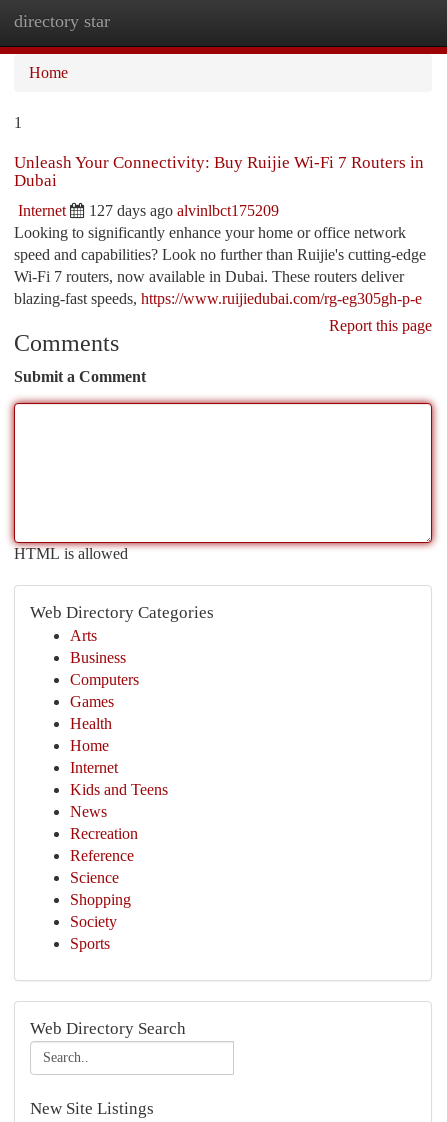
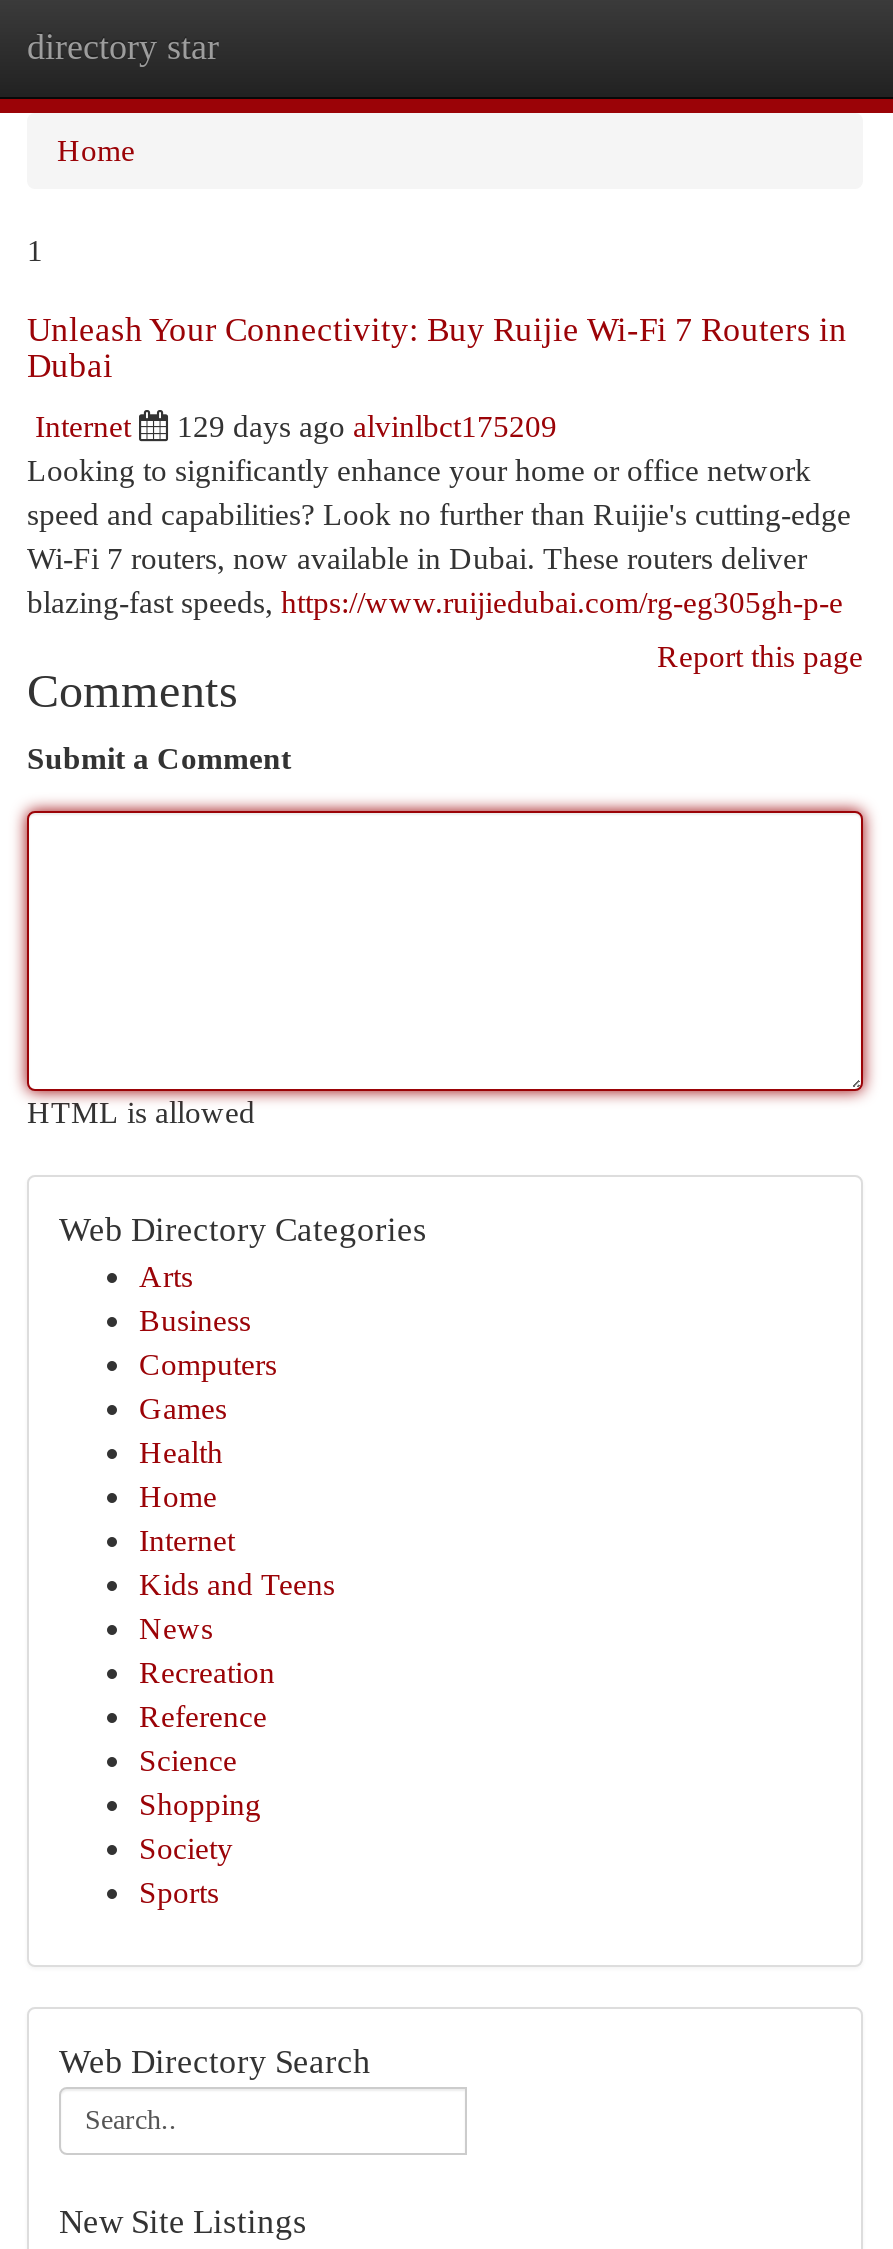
- 127 days ago alvinlbct175209
+ 129 days ago alvinlbct175209
